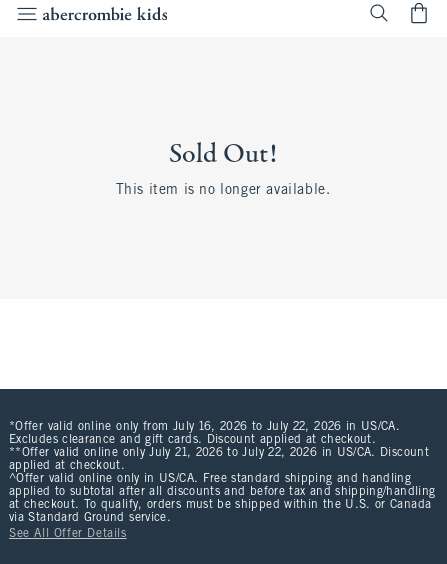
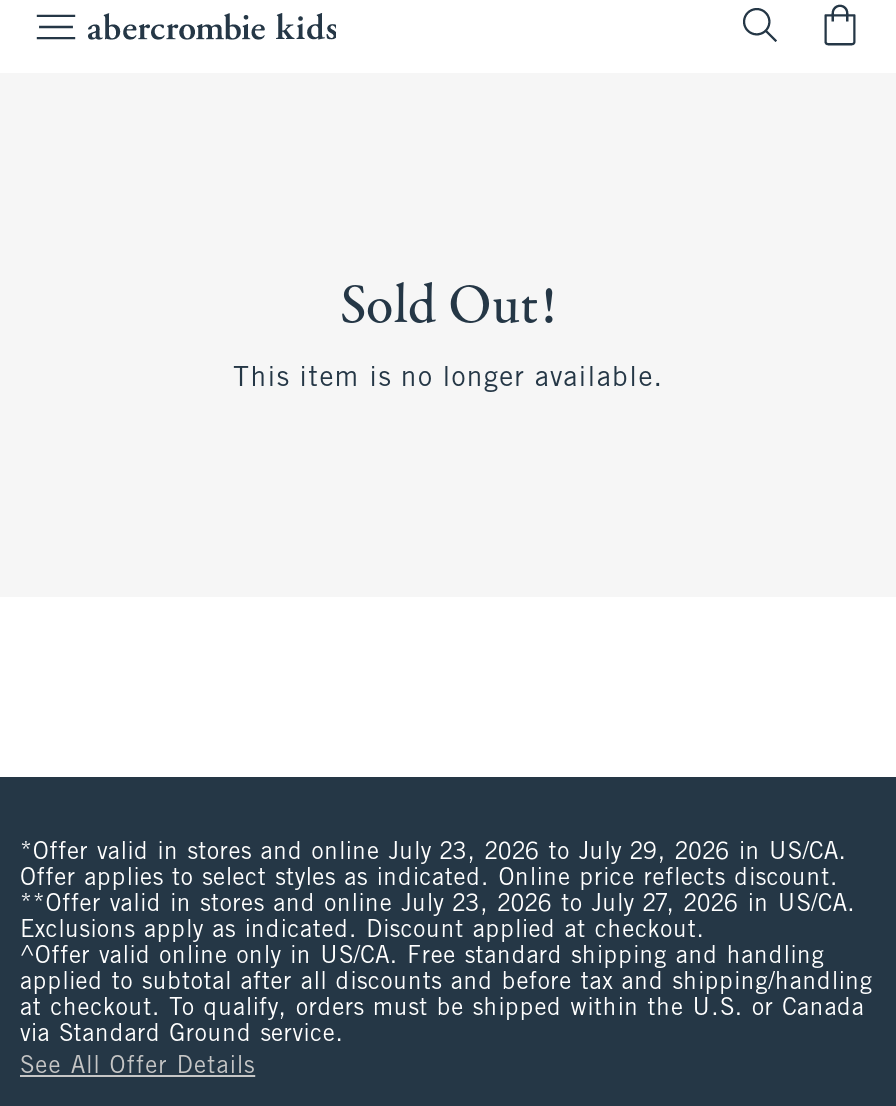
- *Offer valid online only from July 16, 2026 to July 22, 2026 in US/CA.
- Excludes clearance and gift cards. Discount applied at checkout.
- **Offer valid online only July 21, 2026 to July 22, 2026 in US/CA. Discount
- applied at checkout.
+ *Offer valid in stores and online July 23, 2026 to July 29, 2026 in US/CA.
+ Offer applies to select styles as indicated. Online price reflects discount.
+ **Offer valid in stores and online July 23, 2026 to July 27, 2026 in US/CA.
+ Exclusions apply as indicated. Discount applied at checkout.
